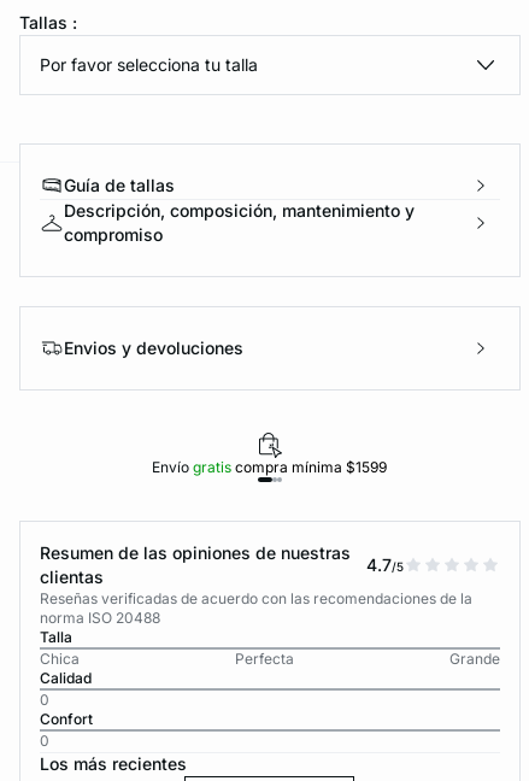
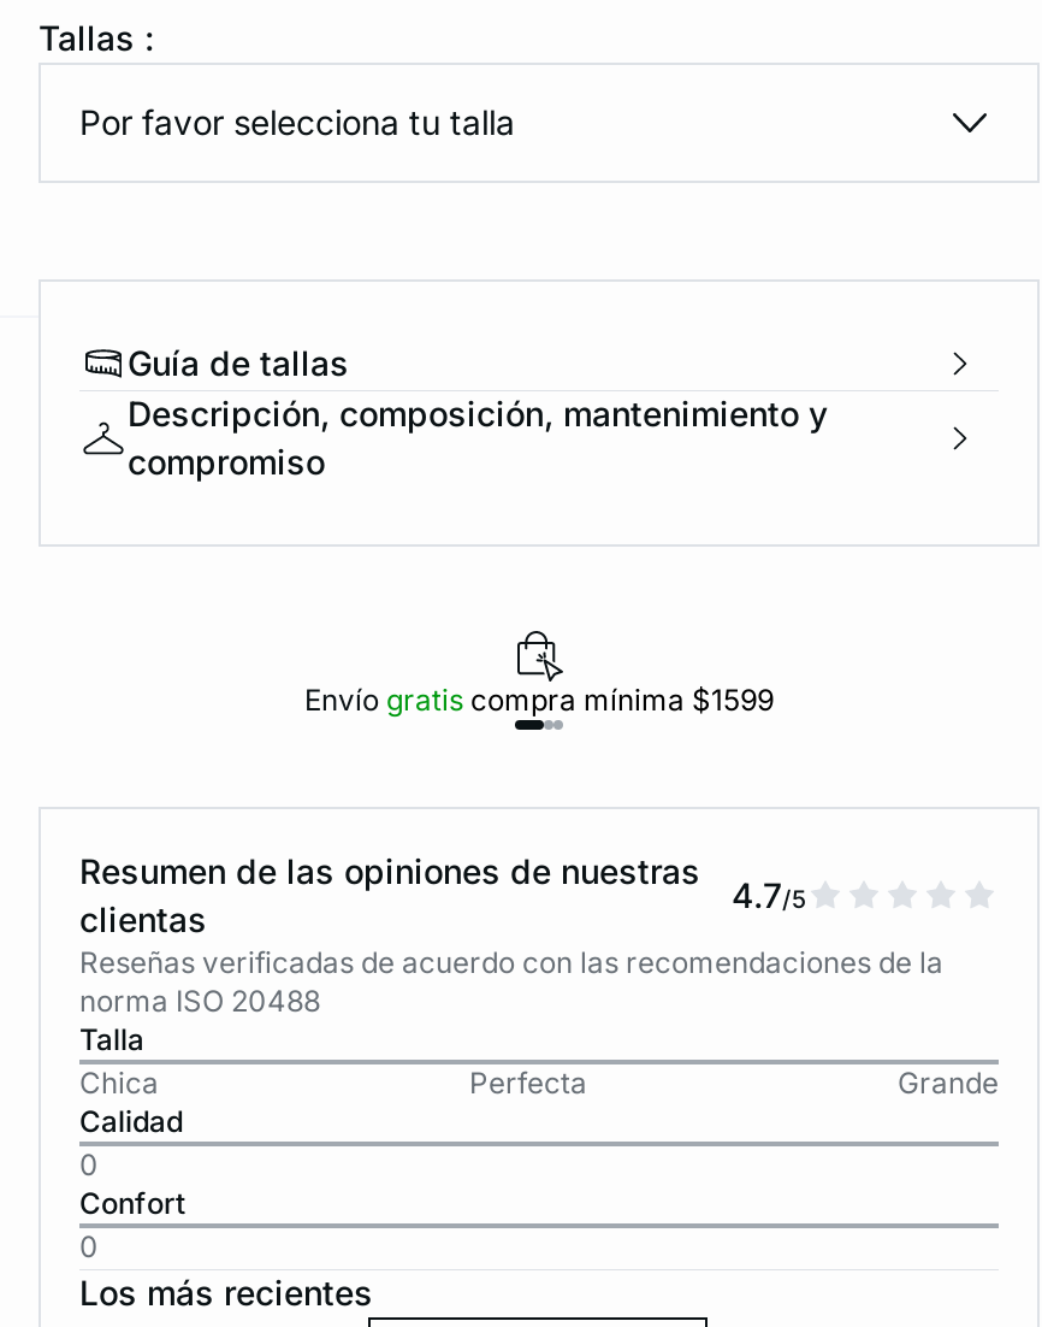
- Envios y devoluciones
